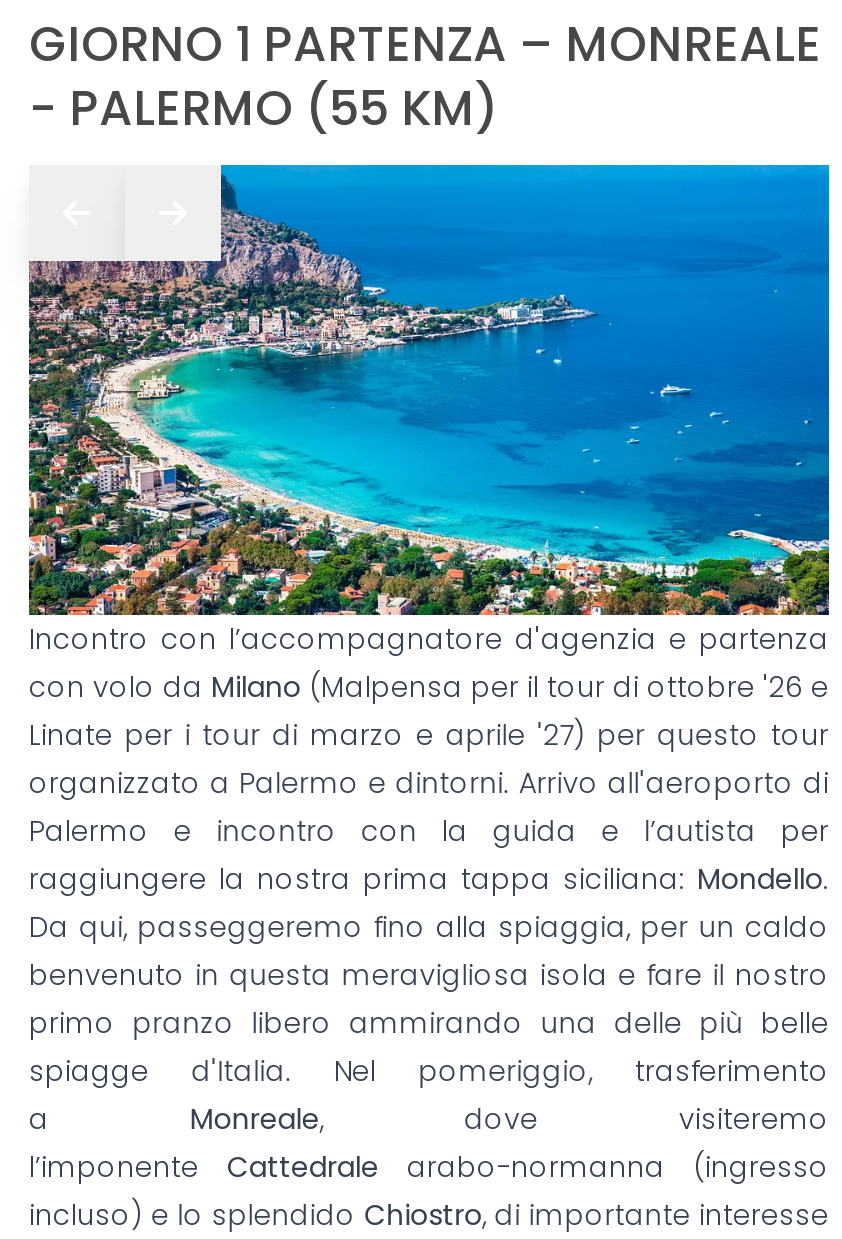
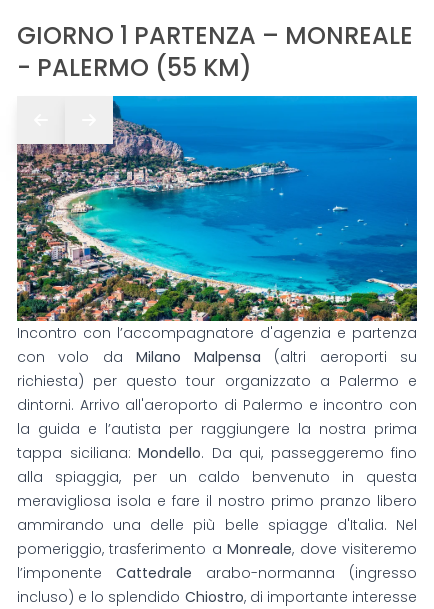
- con volo da Milano (Malpensa per il tour di ottobre '26 e
- Linate per i tour di marzo e aprile '27) per questo tour
- organizzato a Palermo e dintorni. Arrivo all'aeroporto di
- Palermo e incontro con la guida e l’autista per
- raggiungere la nostra prima tappa siciliana: Mondello.
- Da qui, passeggeremo fino alla spiaggia, per un caldo
- benvenuto in questa meravigliosa isola e fare il nostro
- primo pranzo libero ammirando una delle più belle
- spiagge d'Italia. Nel pomeriggio, trasferimento
- a Monreale, dove visiteremo
+ con volo da Milano Malpensa (altri aeroporti su
+ richiesta) per questo tour organizzato a Palermo e
+ dintorni. Arrivo all'aeroporto di Palermo e incontro con
+ la guida e l’autista per raggiungere la nostra prima
+ tappa siciliana: Mondello. Da qui, passeggeremo fino
+ alla spiaggia, per un caldo benvenuto in questa
+ meravigliosa isola e fare il nostro primo pranzo libero
+ ammirando una delle più belle spiagge d'Italia. Nel
+ pomeriggio, trasferimento a Monreale, dove visiteremo
